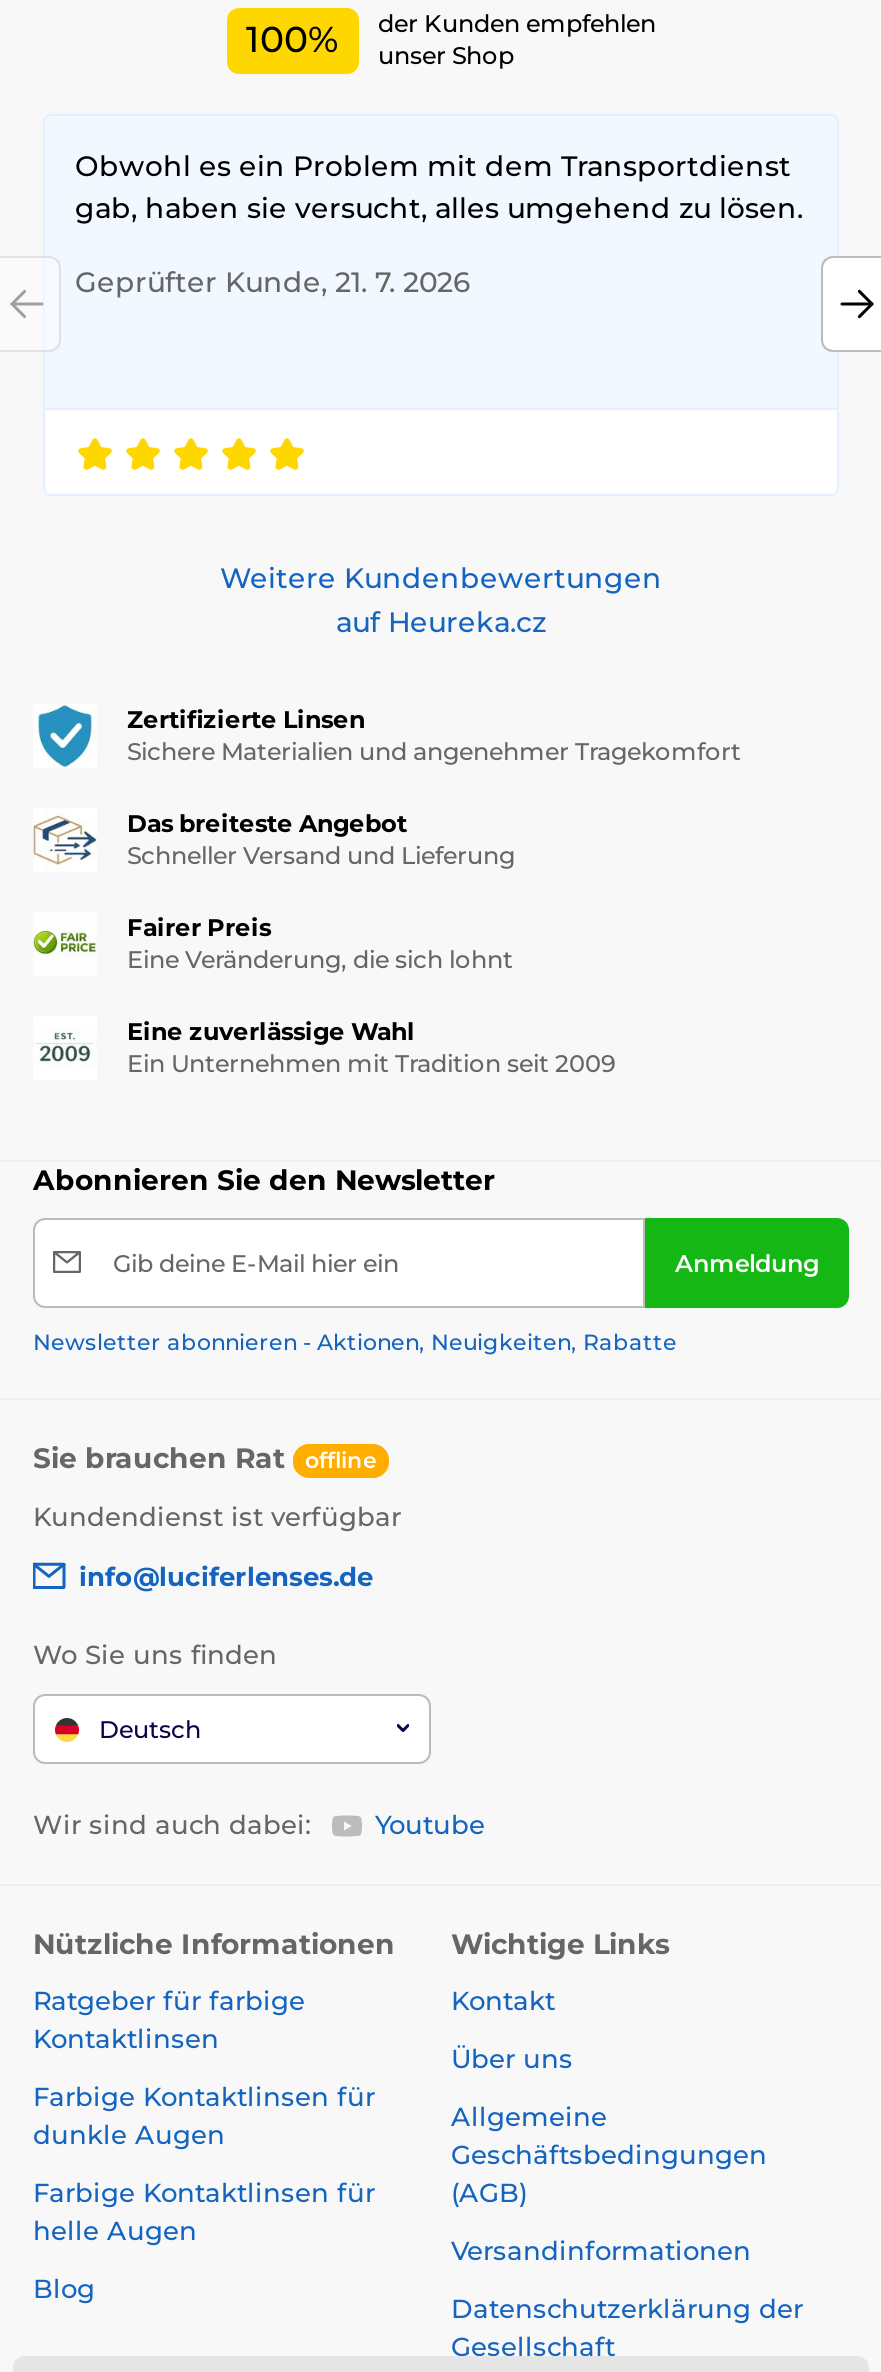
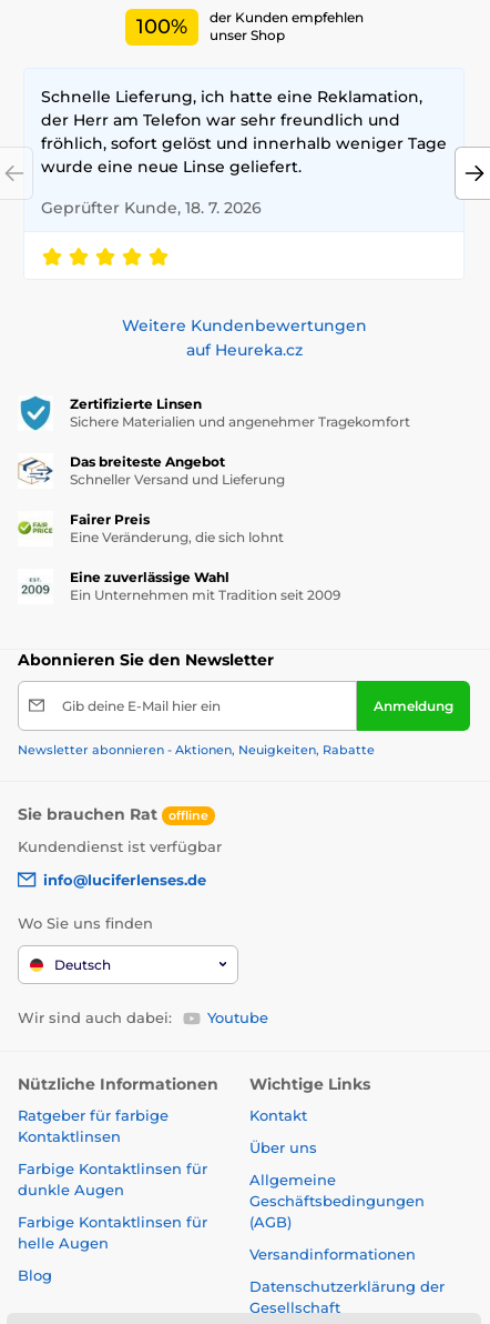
- Obwohl es ein Problem mit dem Transportdienst
- gab, haben sie versucht, alles umgehend zu lösen.
+ Schnelle Lieferung, ich hatte eine Reklamation,
+ der Herr am Telefon war sehr freundlich und
+ fröhlich, sofort gelöst und innerhalb weniger Tage
+ wurde eine neue Linse geliefert.

- Geprüfter Kunde, 21. 7. 2026
+ Geprüfter Kunde, 18. 7. 2026
